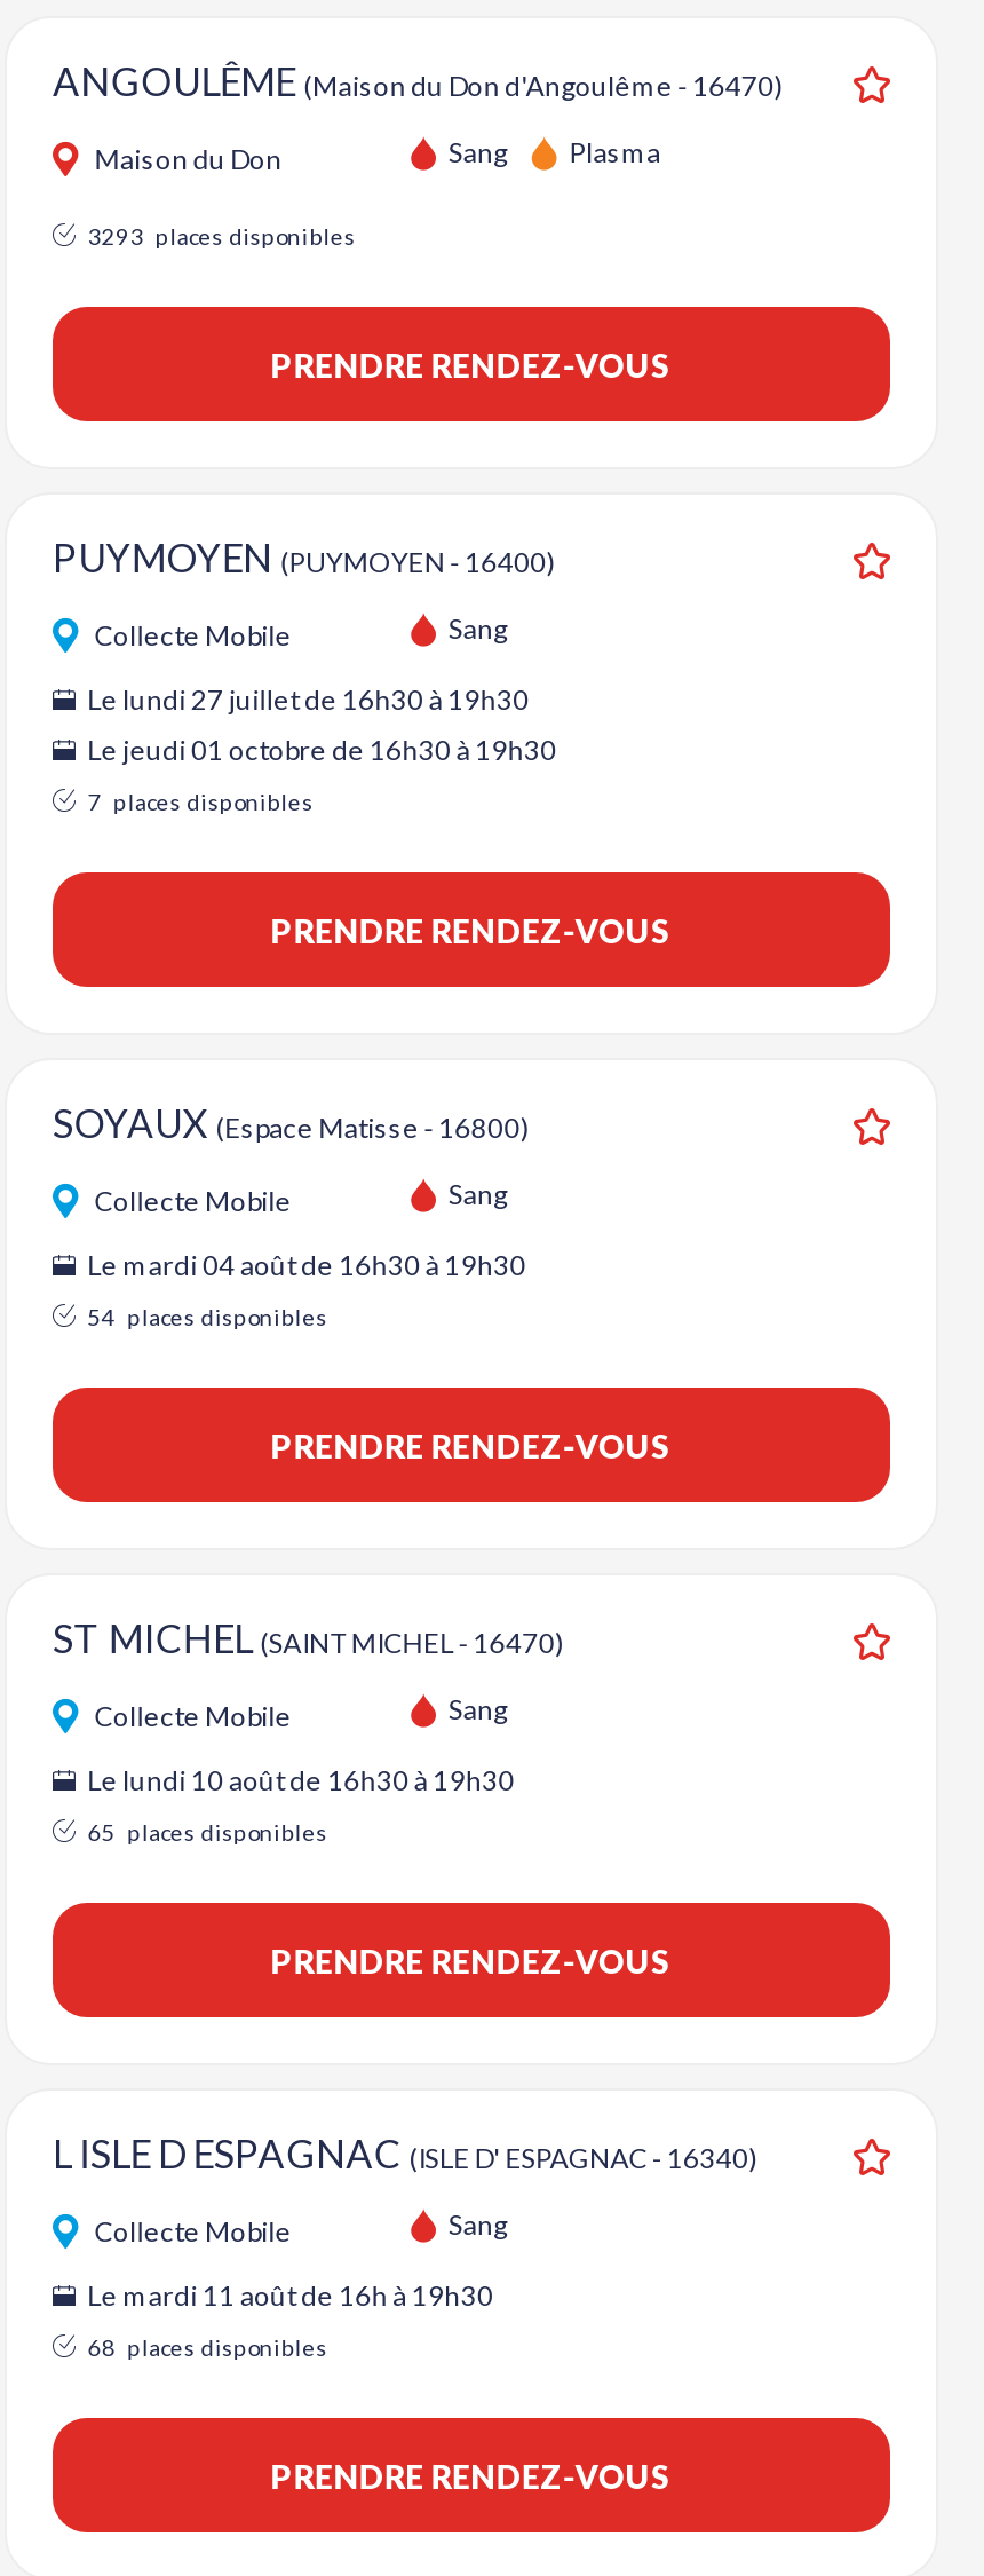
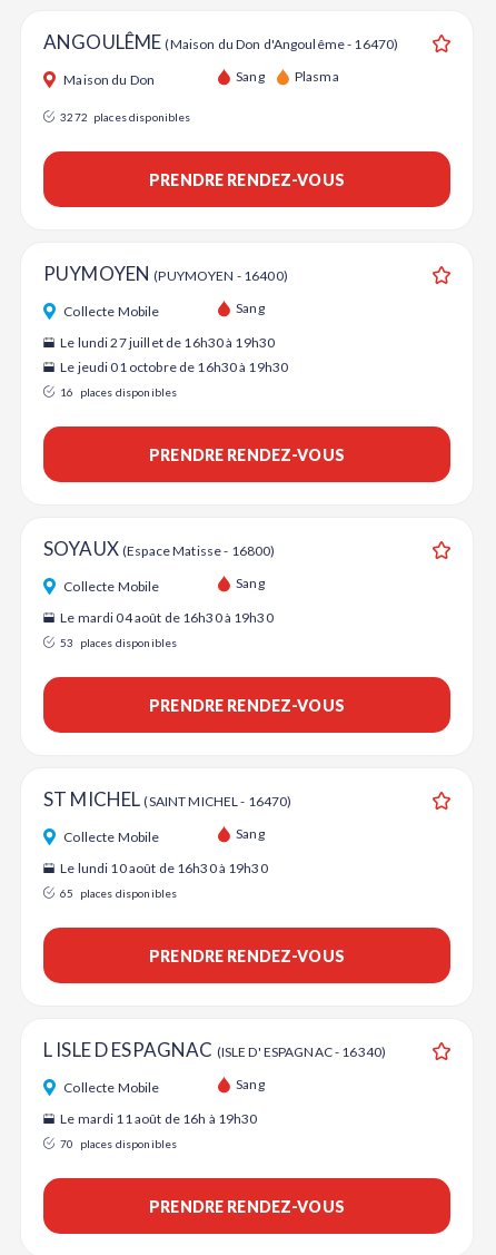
- 3293 places disponibles
+ 3272 places disponibles

- 7 places disponibles
+ 16 places disponibles

- 54 places disponibles
+ 53 places disponibles

- 68 places disponibles
+ 70 places disponibles
